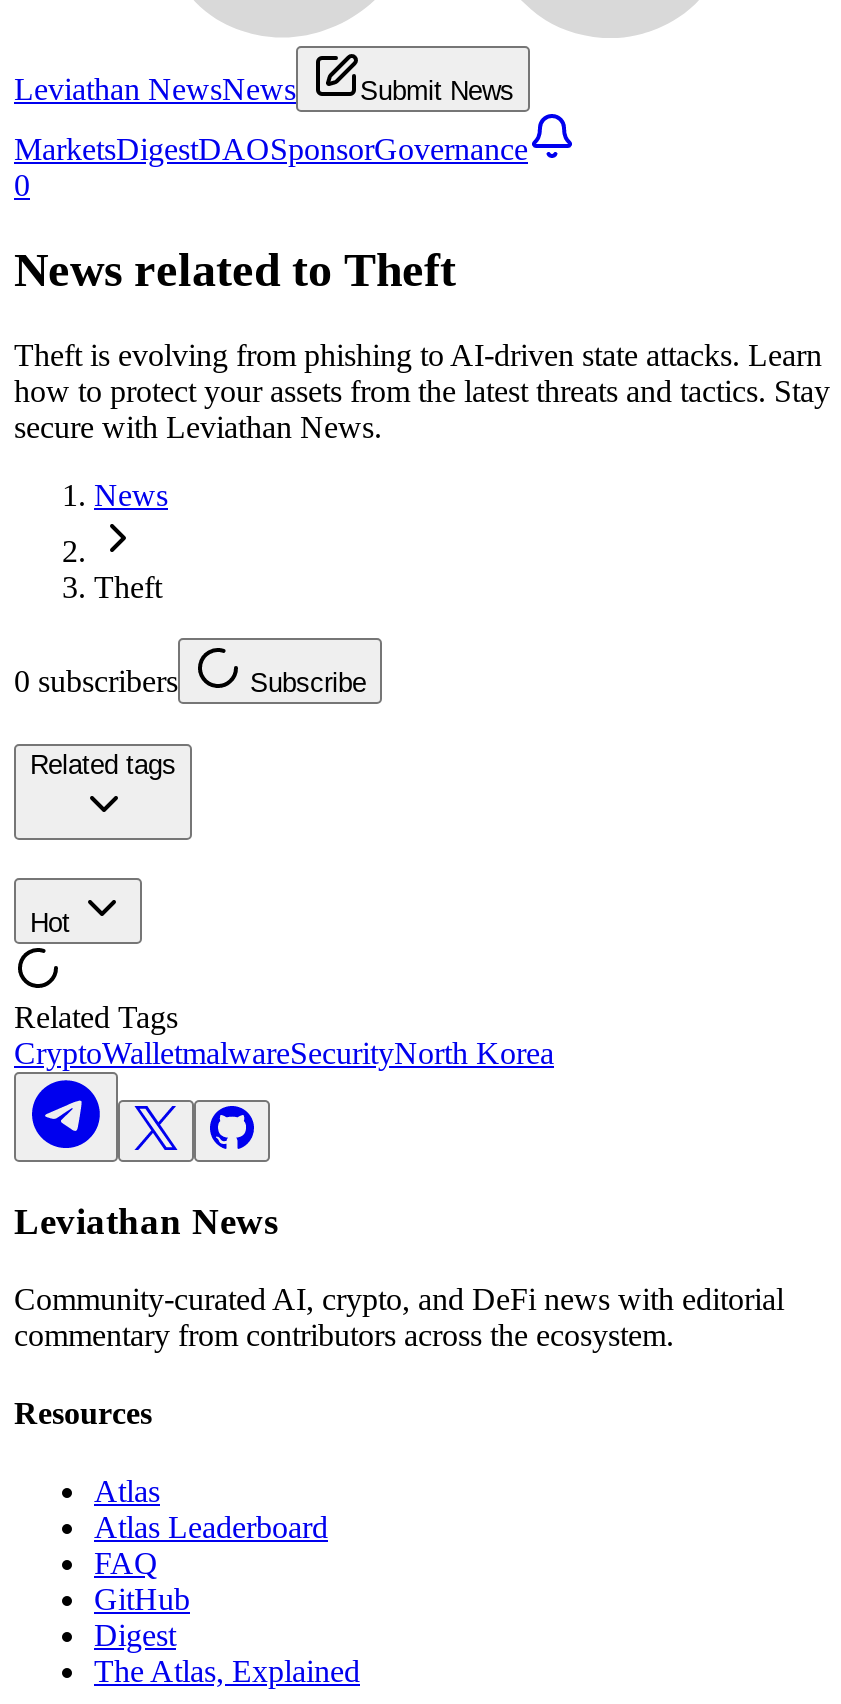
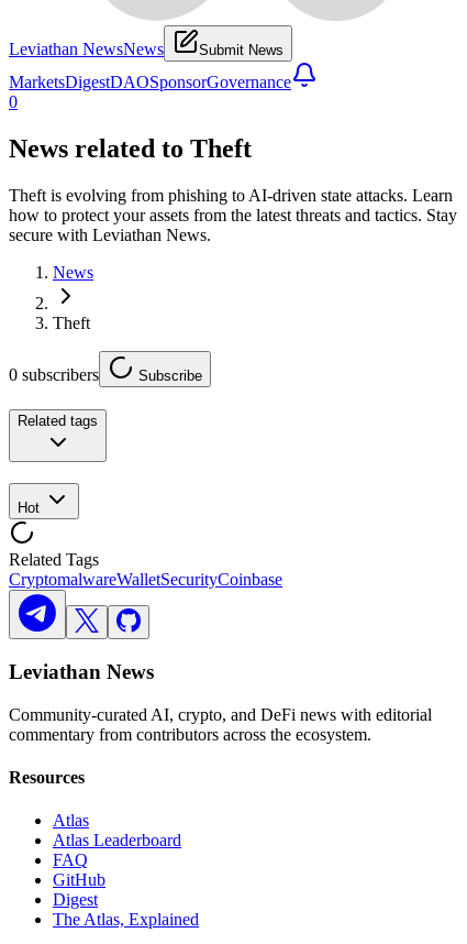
- CryptoWalletmalwareSecurityNorth Korea
+ CryptomalwareWalletSecurityCoinbase
